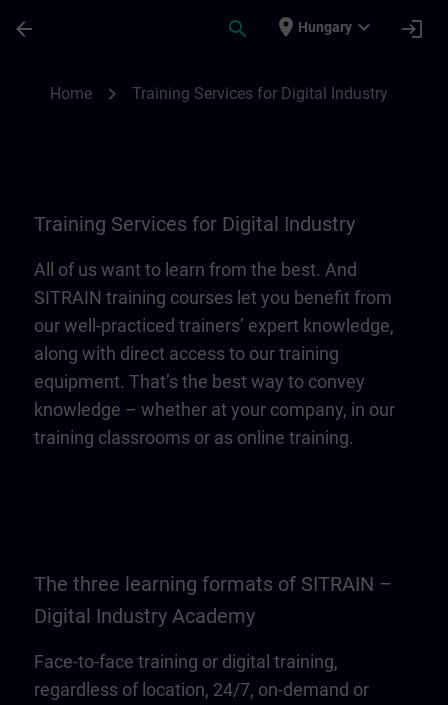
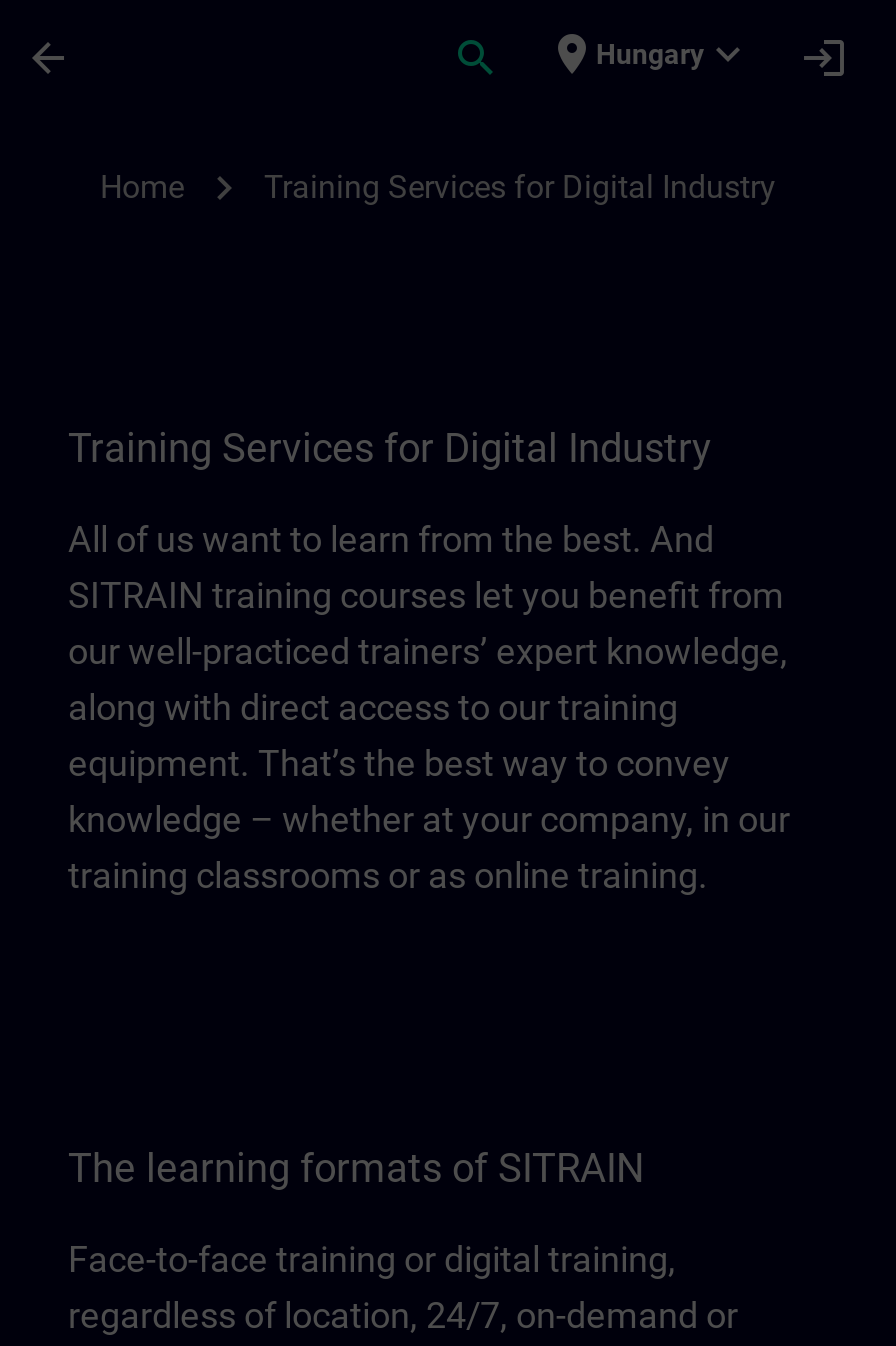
- The three learning formats of SITRAIN –
- Digital Industry Academy
+ The learning formats of SITRAIN
